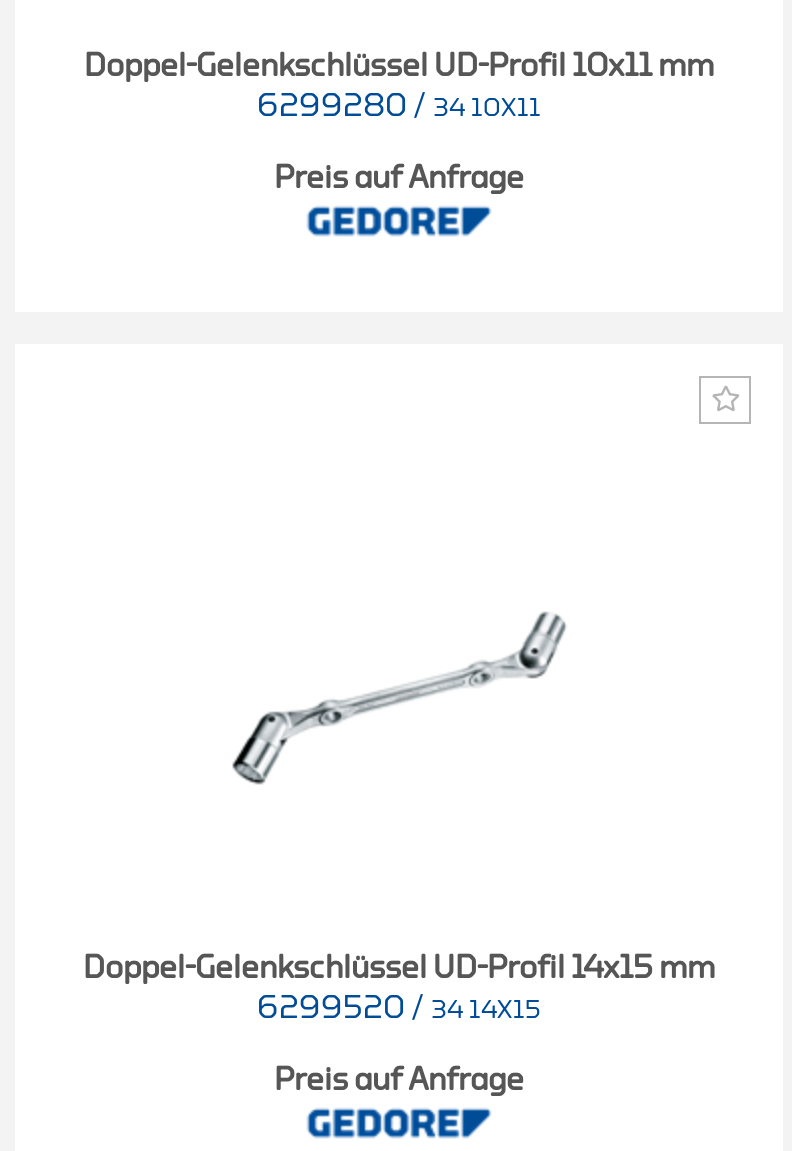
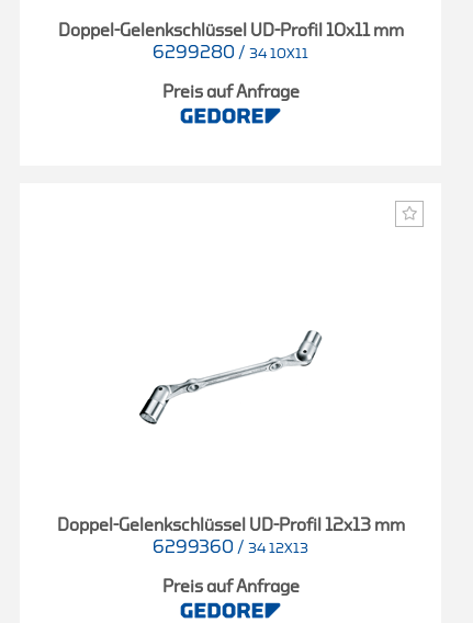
- Doppel-Gelenkschlüssel UD-Profil 14x15 mm
- 6299520 / 34 14X15
+ Doppel-Gelenkschlüssel UD-Profil 12x13 mm
+ 6299360 / 34 12X13
